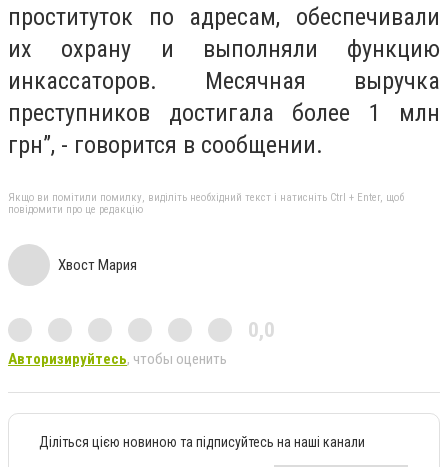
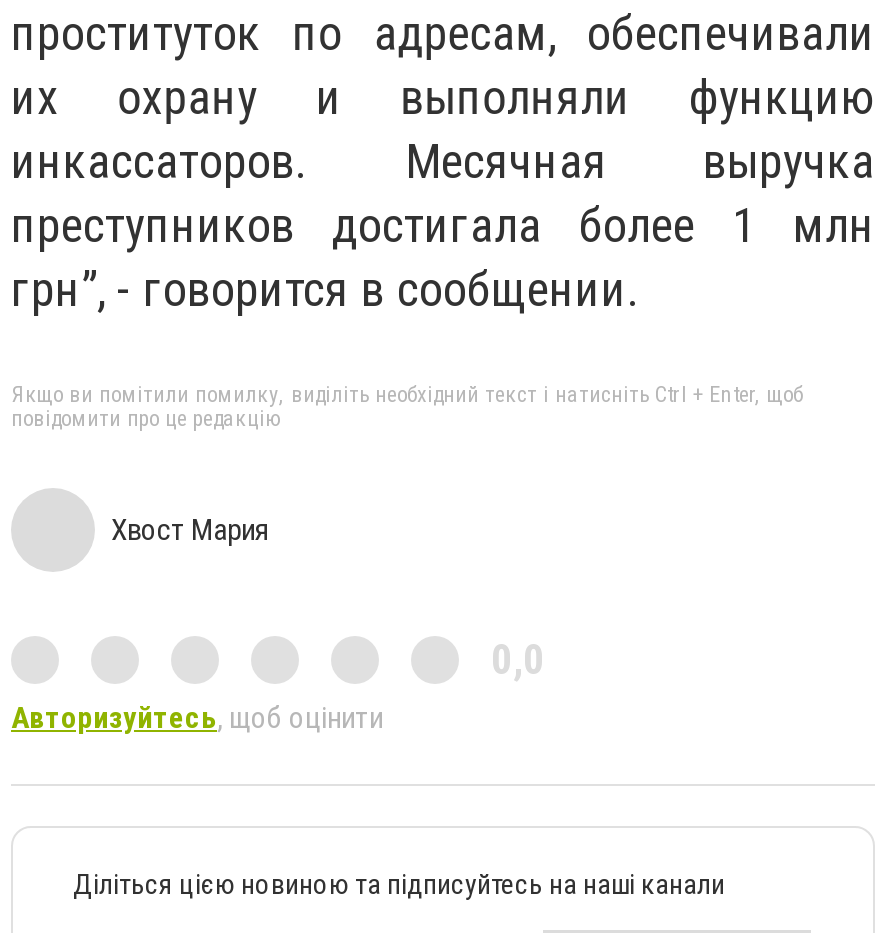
- Авторизируйтесь, чтобы оценить
+ Авторизуйтесь, щоб оцінити
